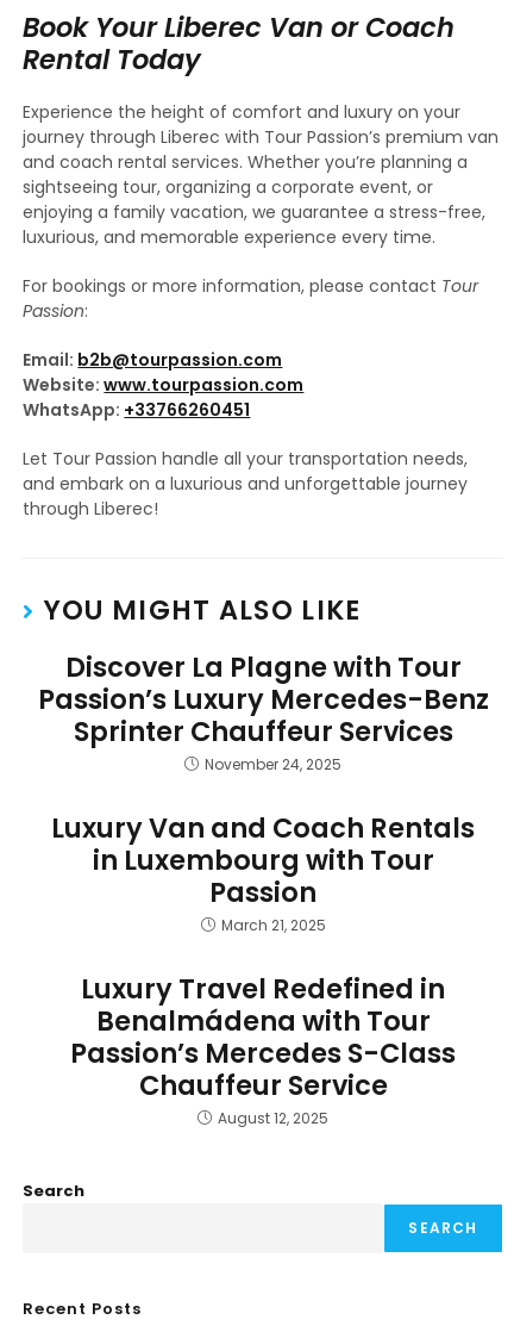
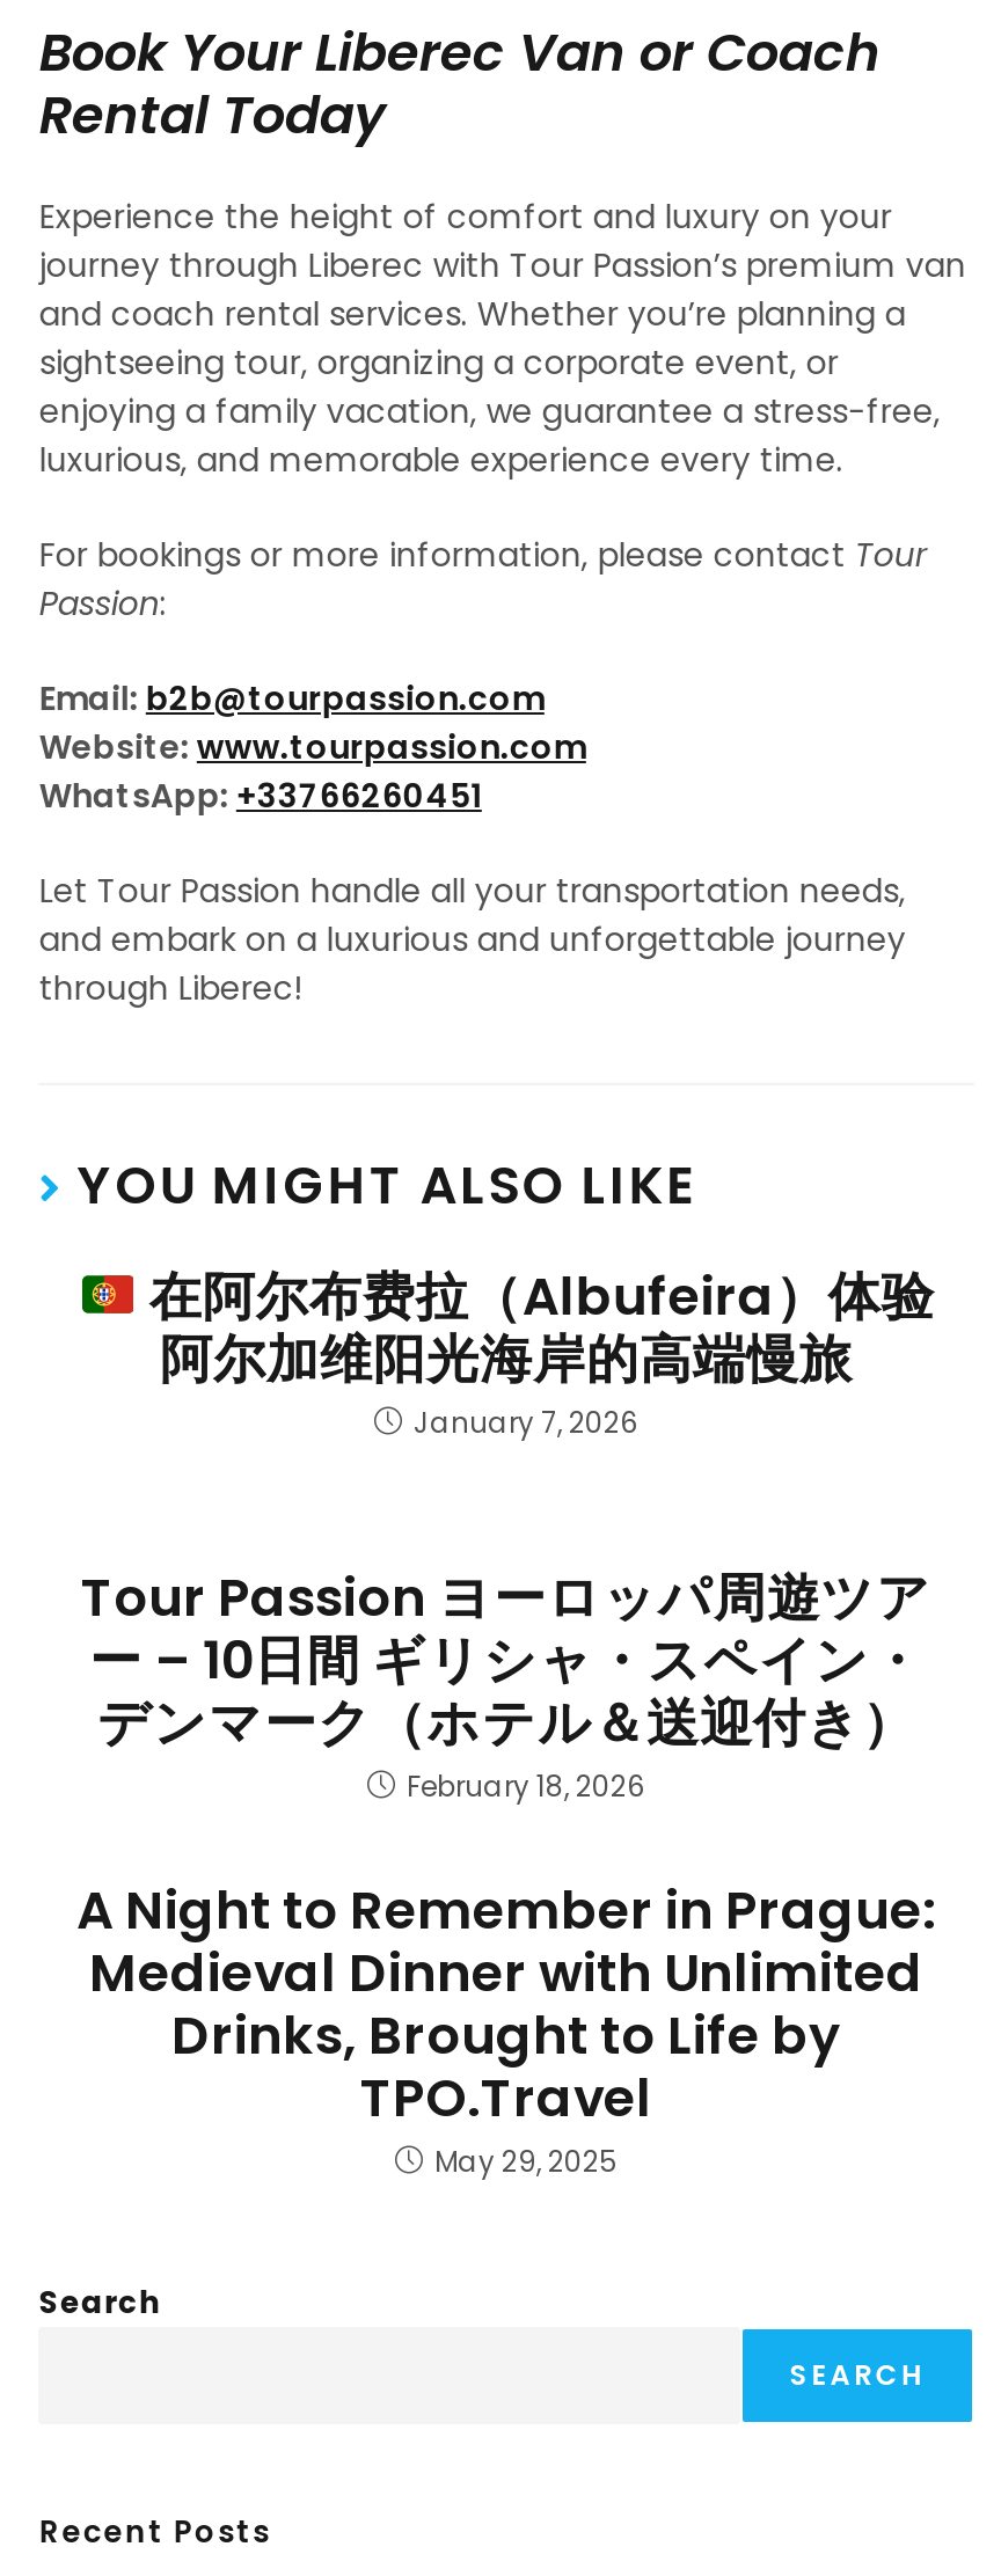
- Discover La Plagne with Tour
- Passion’s Luxury Mercedes-Benz
- Sprinter Chauffeur Services
- November 24, 2025
+ 在阿尔布费拉（Albufeira）体验
+ 阿尔加维阳光海岸的高端慢旅
+ January 7, 2026

- Luxury Van and Coach Rentals
- in Luxembourg with Tour
- Passion
- March 21, 2025
+ Tour Passion ヨーロッパ周遊ツア
+ ー – 10日間 ギリシャ・スペイン・
+ デンマーク（ホテル＆送迎付き）
+ February 18, 2026

- Luxury Travel Redefined in
- Benalmádena with Tour
- Passion’s Mercedes S-Class
- Chauffeur Service
- August 12, 2025
+ A Night to Remember in Prague:
+ Medieval Dinner with Unlimited
+ Drinks, Brought to Life by
+ TPO.Travel
+ May 29, 2025
